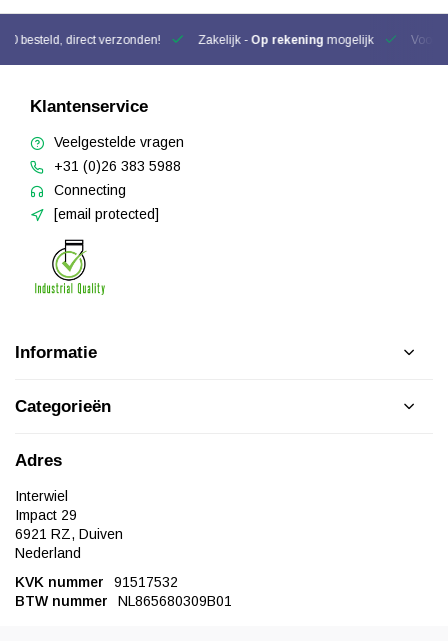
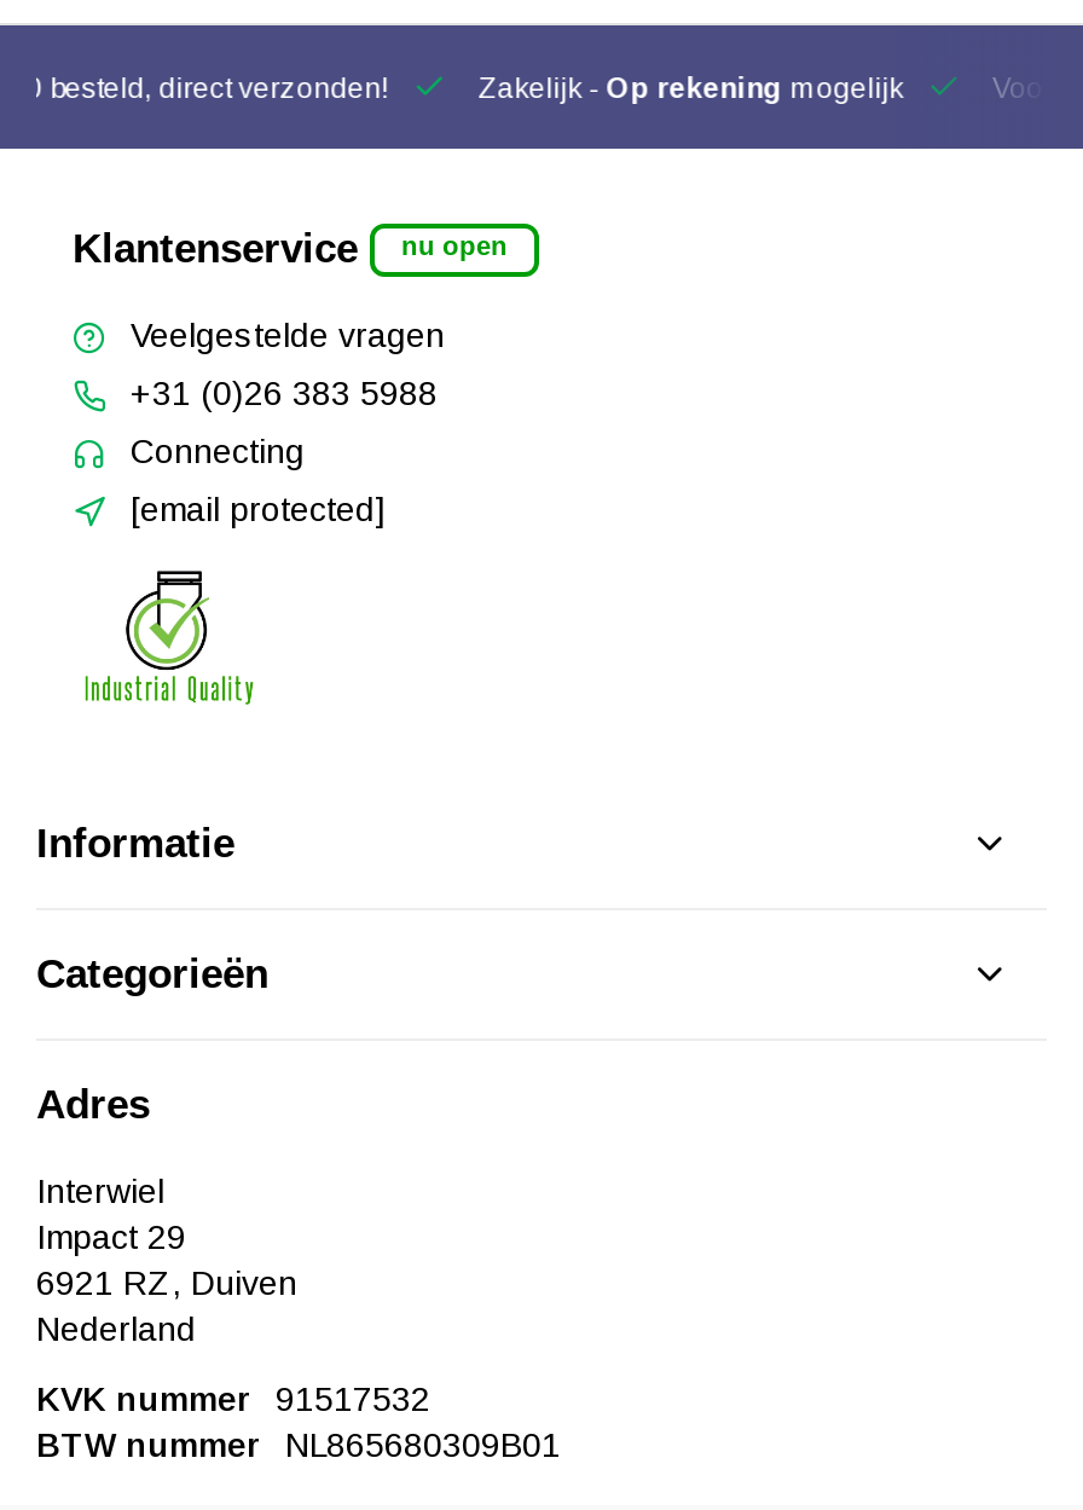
+ nu open
